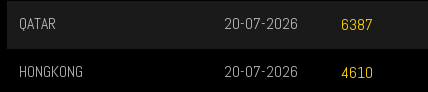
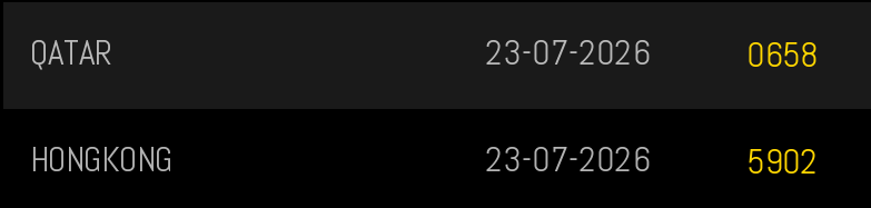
- 20-07-2026
+ 23-07-2026

- 6387
+ 0658

- 20-07-2026
+ 23-07-2026

- 4610
+ 5902
